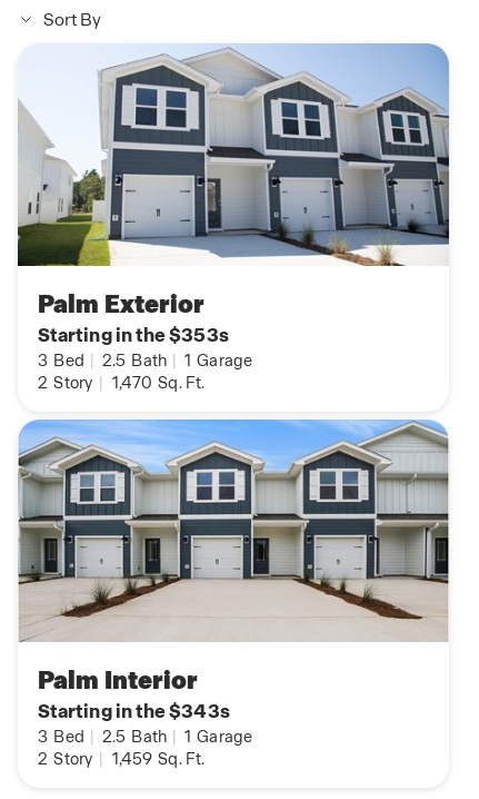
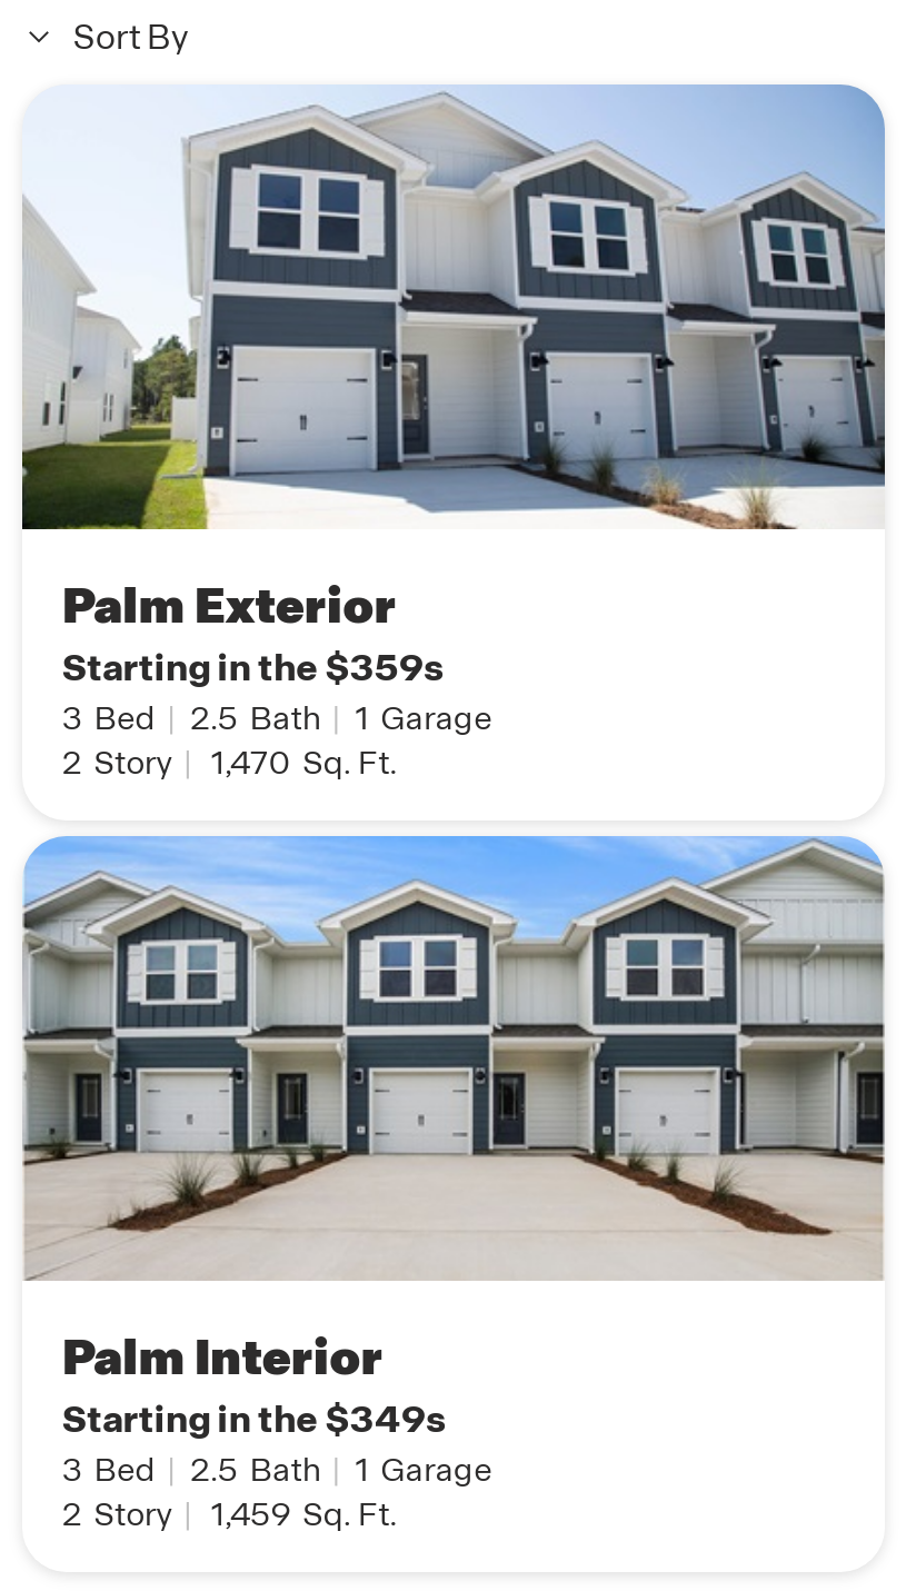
- Starting in the $353s
+ Starting in the $359s

- Starting in the $343s
+ Starting in the $349s
